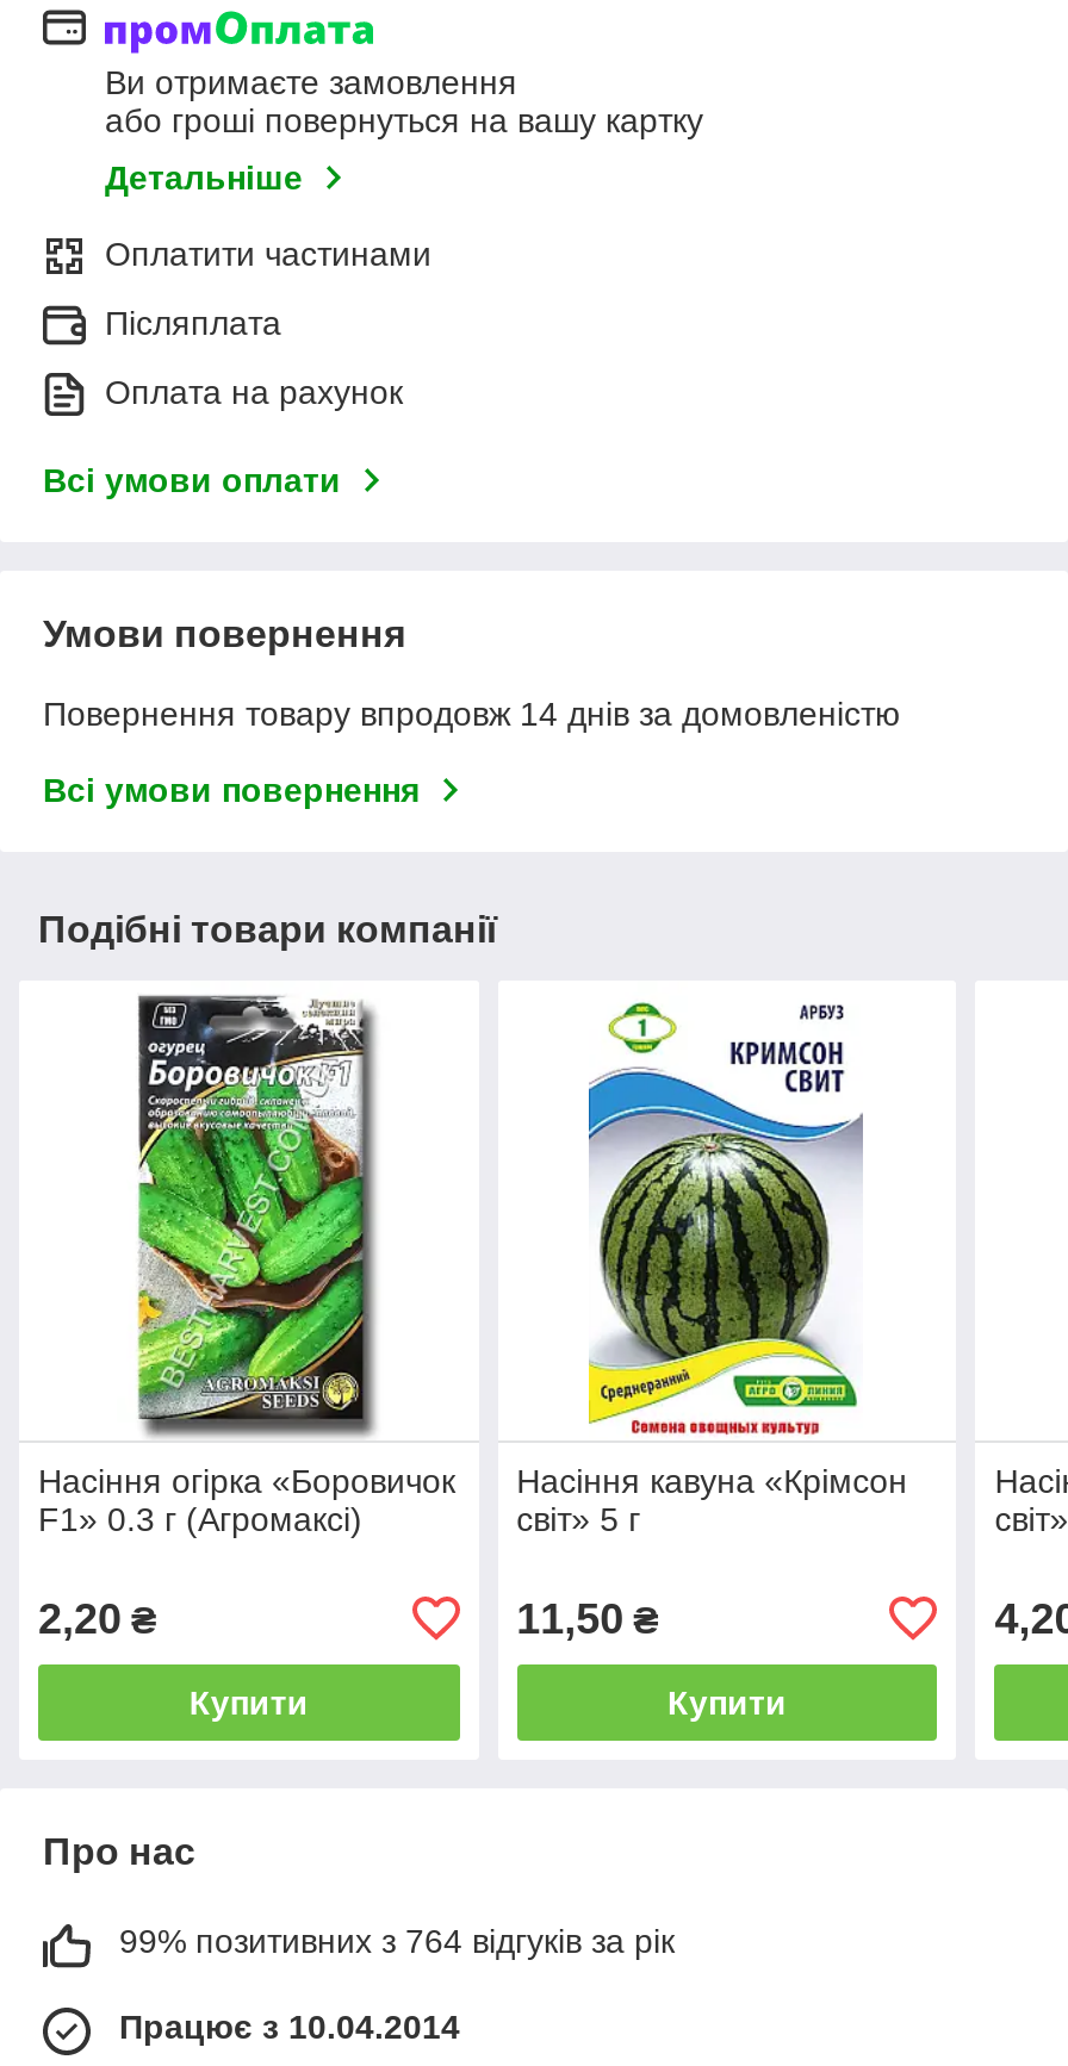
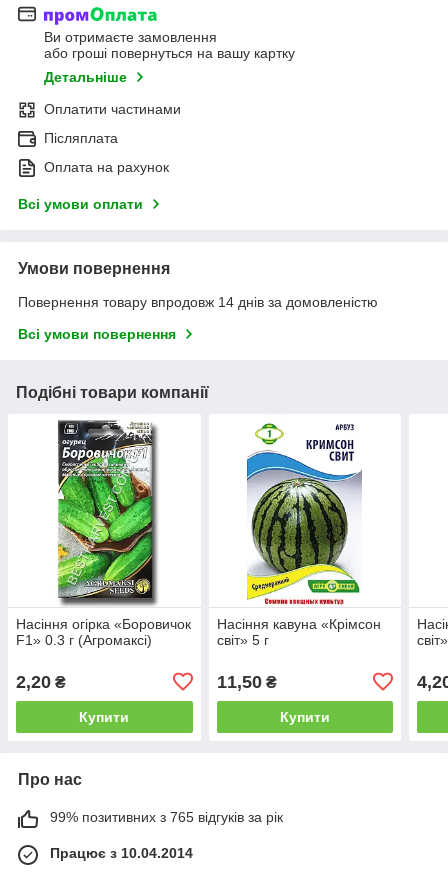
- 99% позитивних з 764 відгуків за рік
+ 99% позитивних з 765 відгуків за рік
